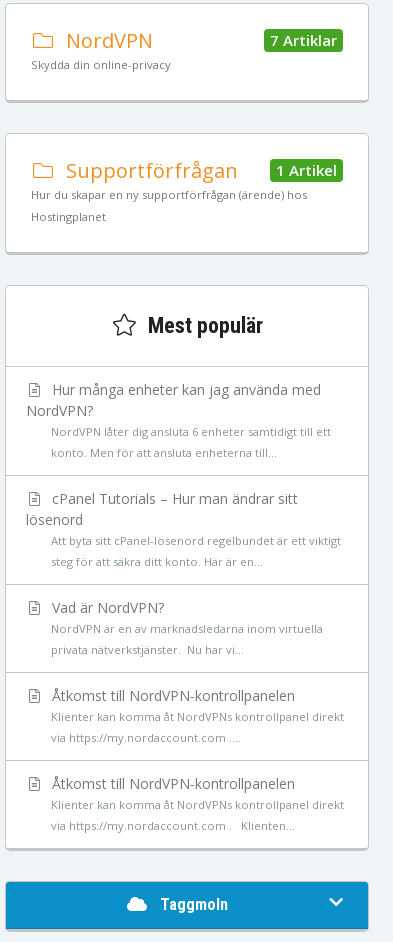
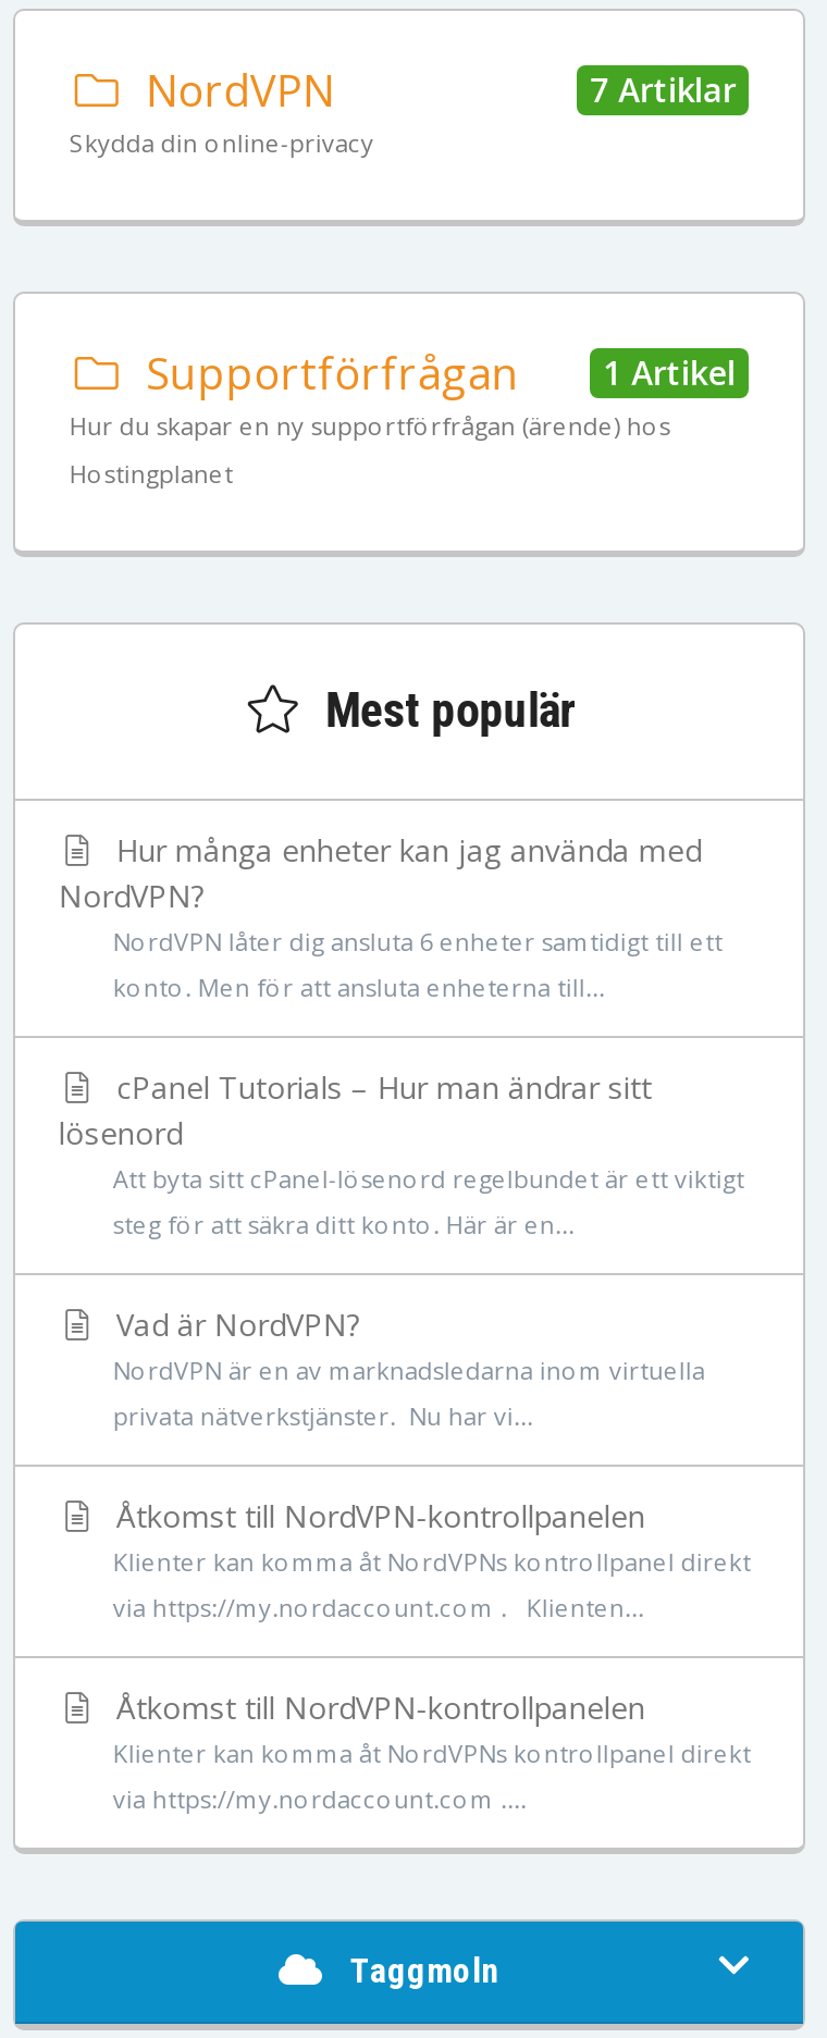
moved down: via https://my.nordaccount.com ....

moved up: via https://my.nordaccount.com . Klienten...
